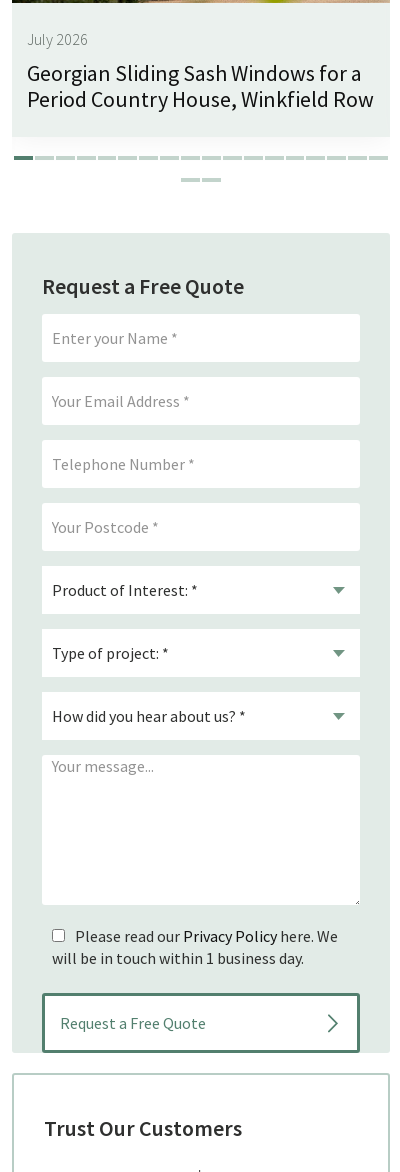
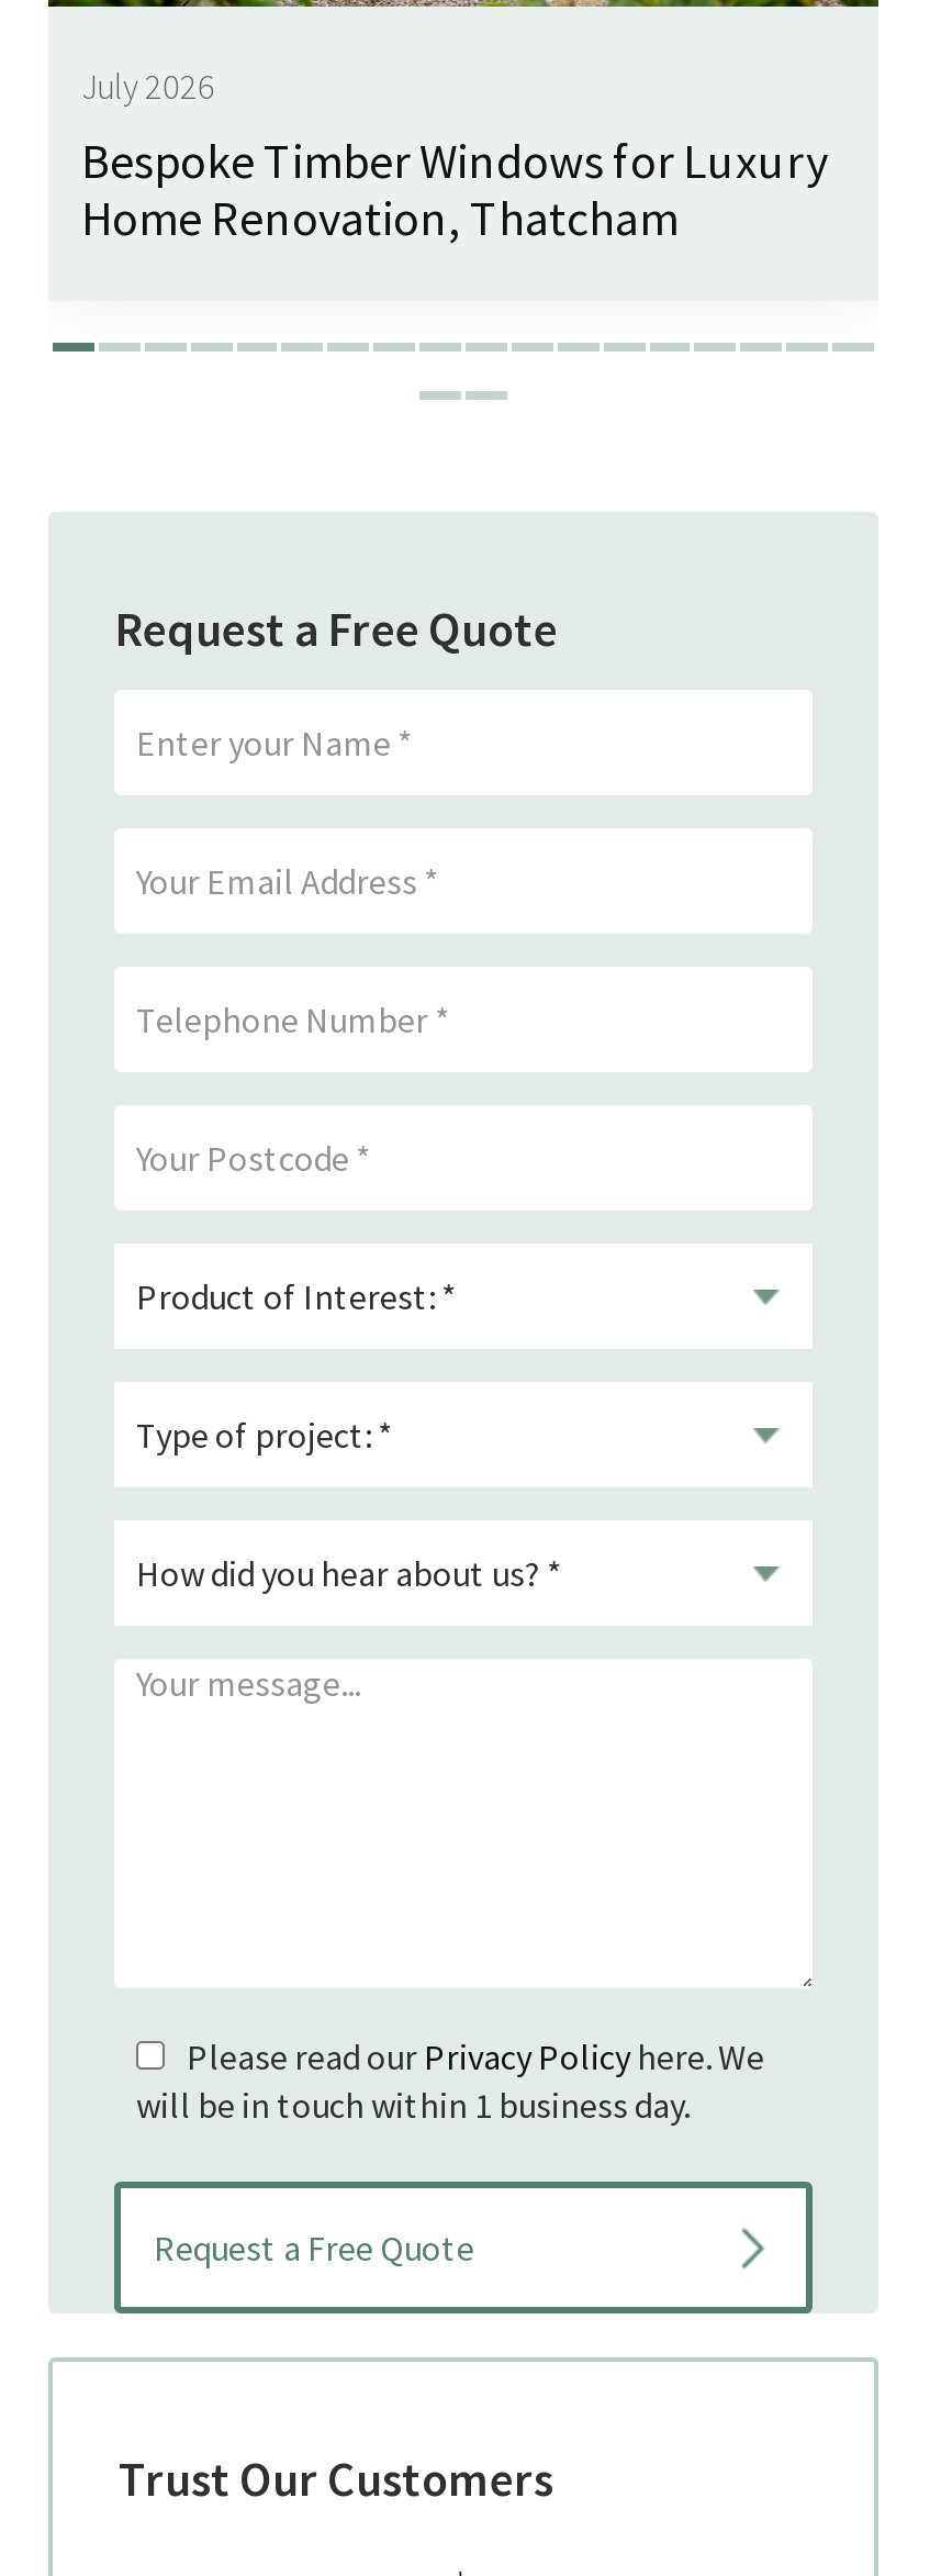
- Georgian Sliding Sash Windows for a
- Period Country House, Winkfield Row
+ Bespoke Timber Windows for Luxury
+ Home Renovation, Thatcham
